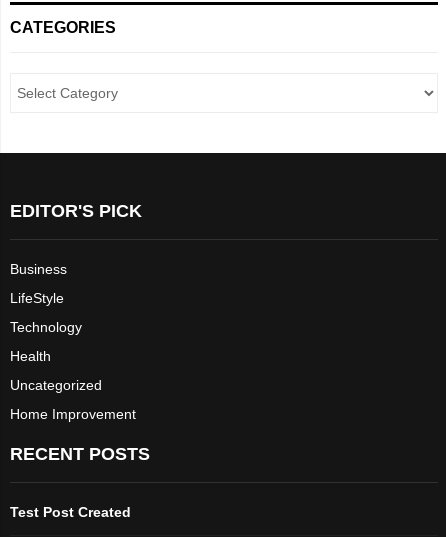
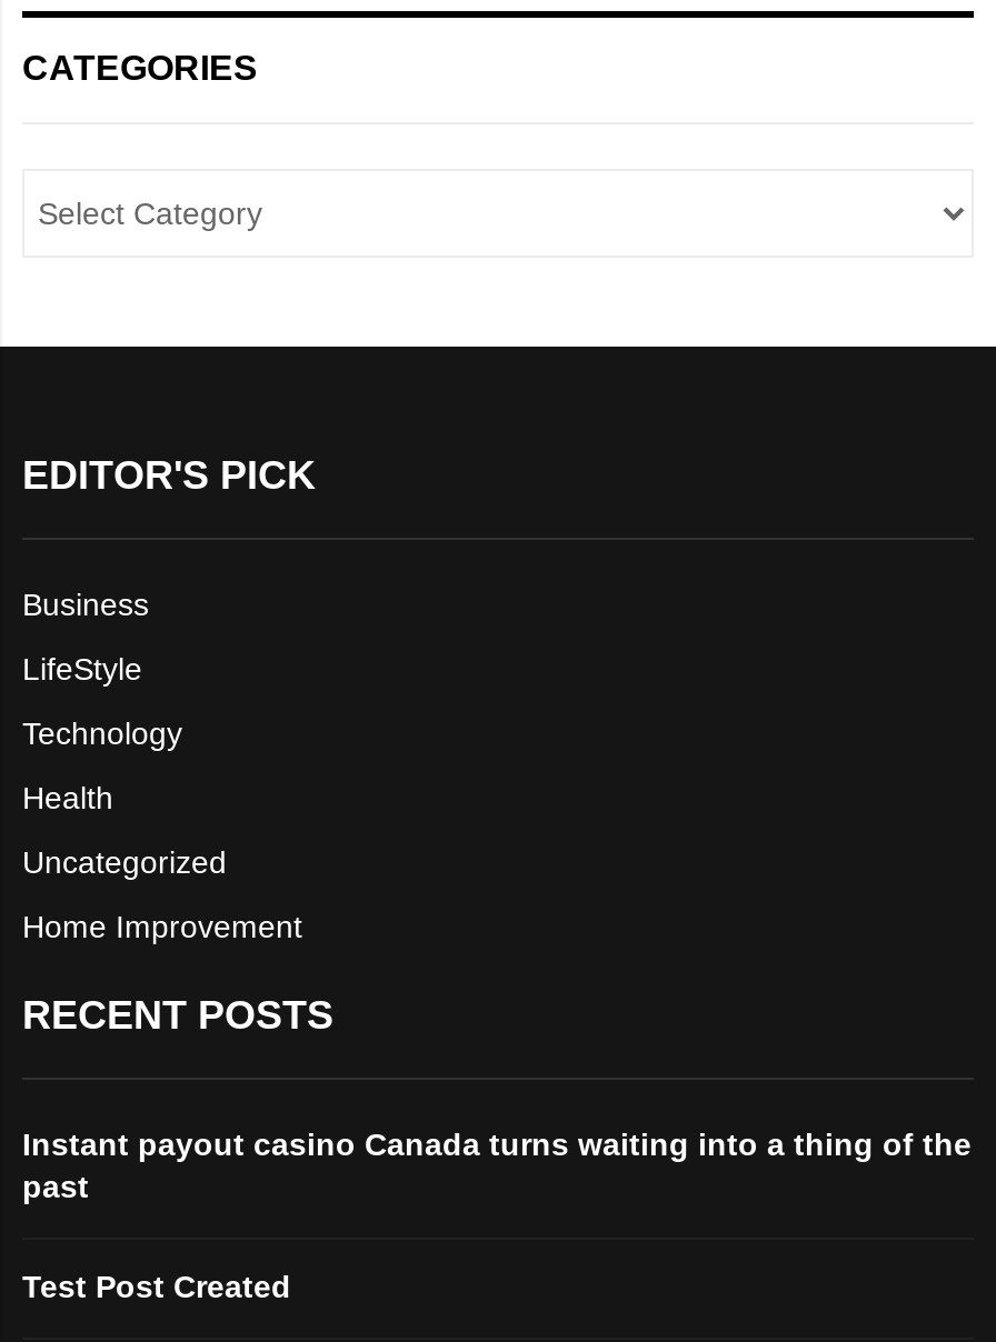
+ Instant payout casino Canada turns waiting into a thing of the
+ past
